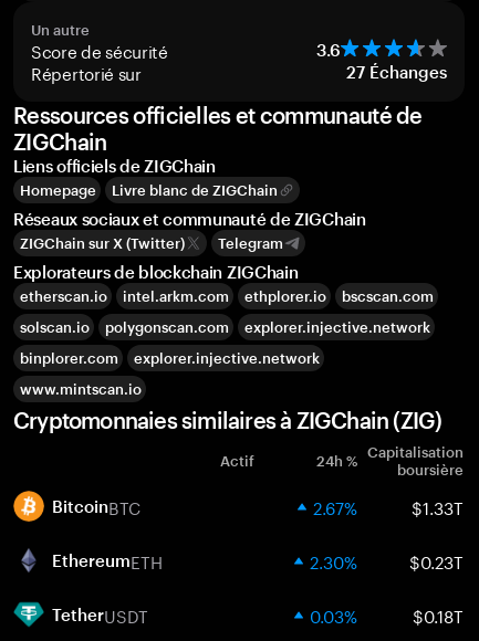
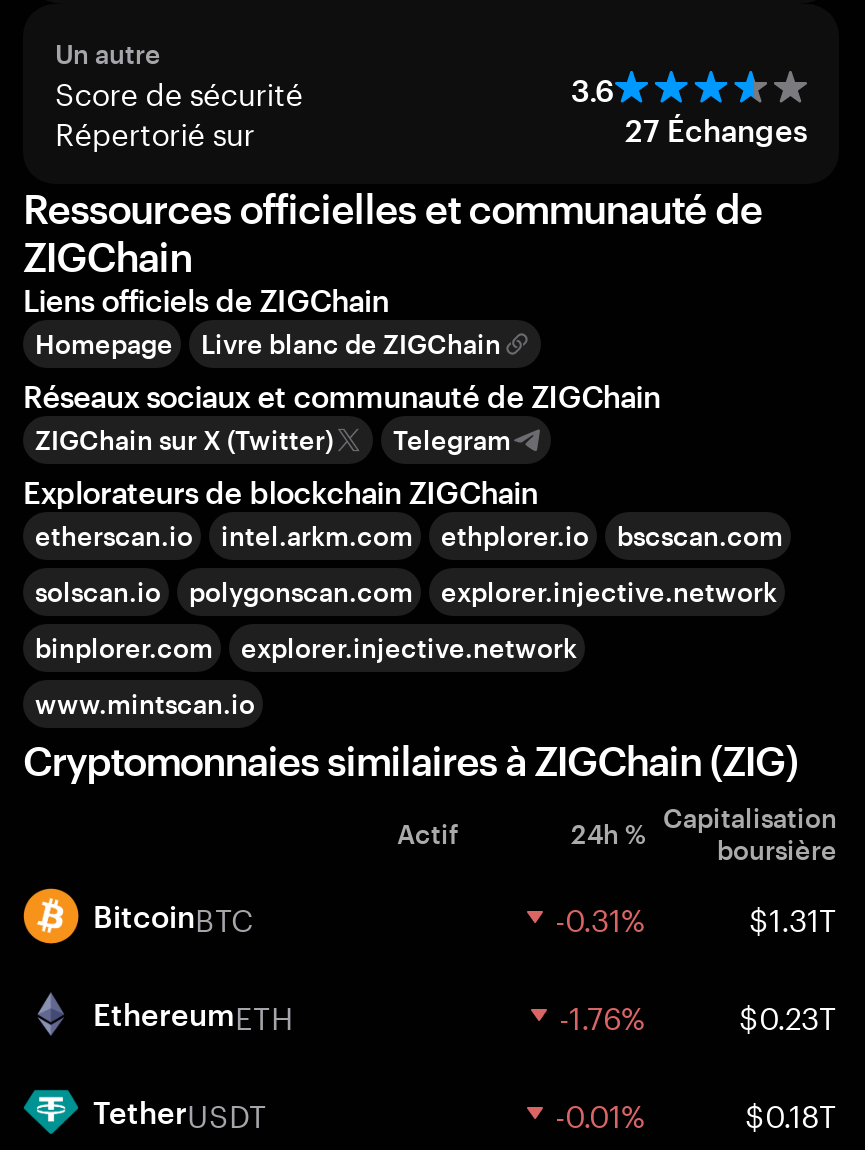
- 2.67%
- $1.33T
+ -0.31%
+ $1.31T

- 2.30% $0.23T
+ -1.76% $0.23T

- 0.03%
+ -0.01%
